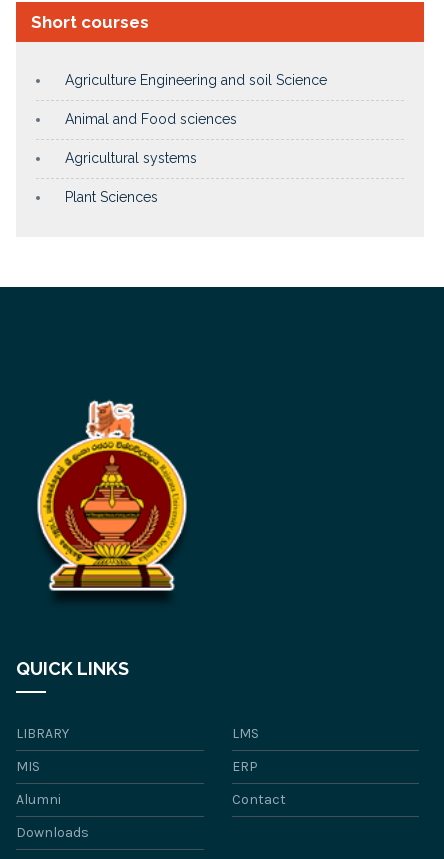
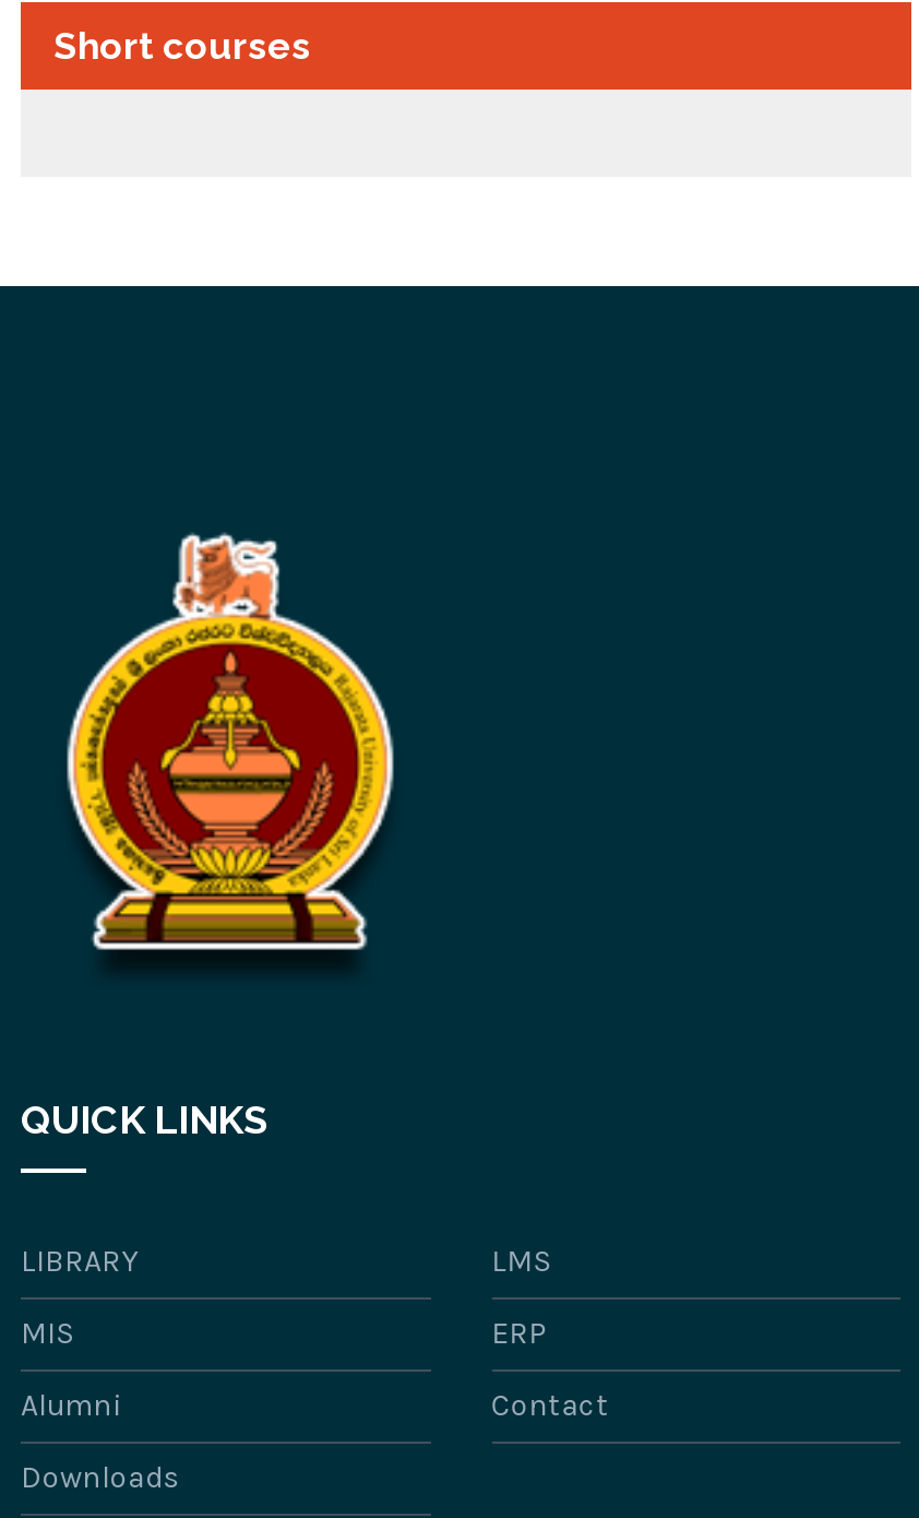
- Agriculture Engineering and soil Science
- Animal and Food sciences
- Agricultural systems
- Plant Sciences
